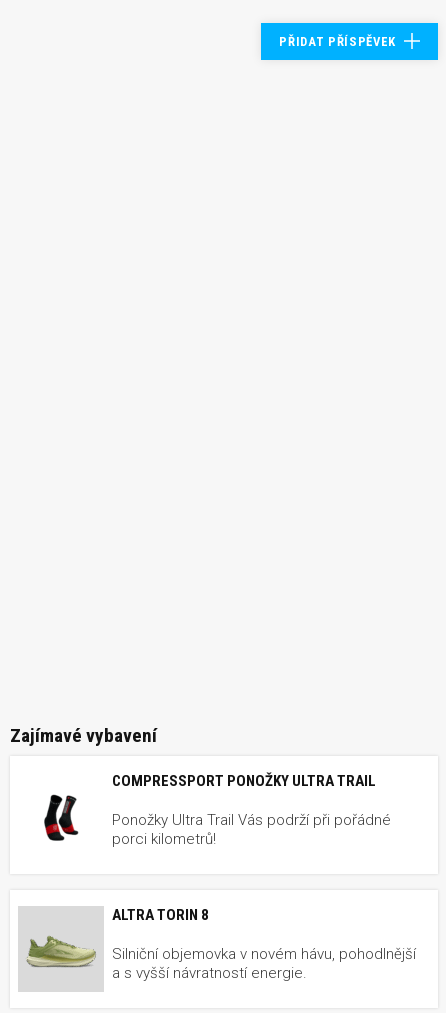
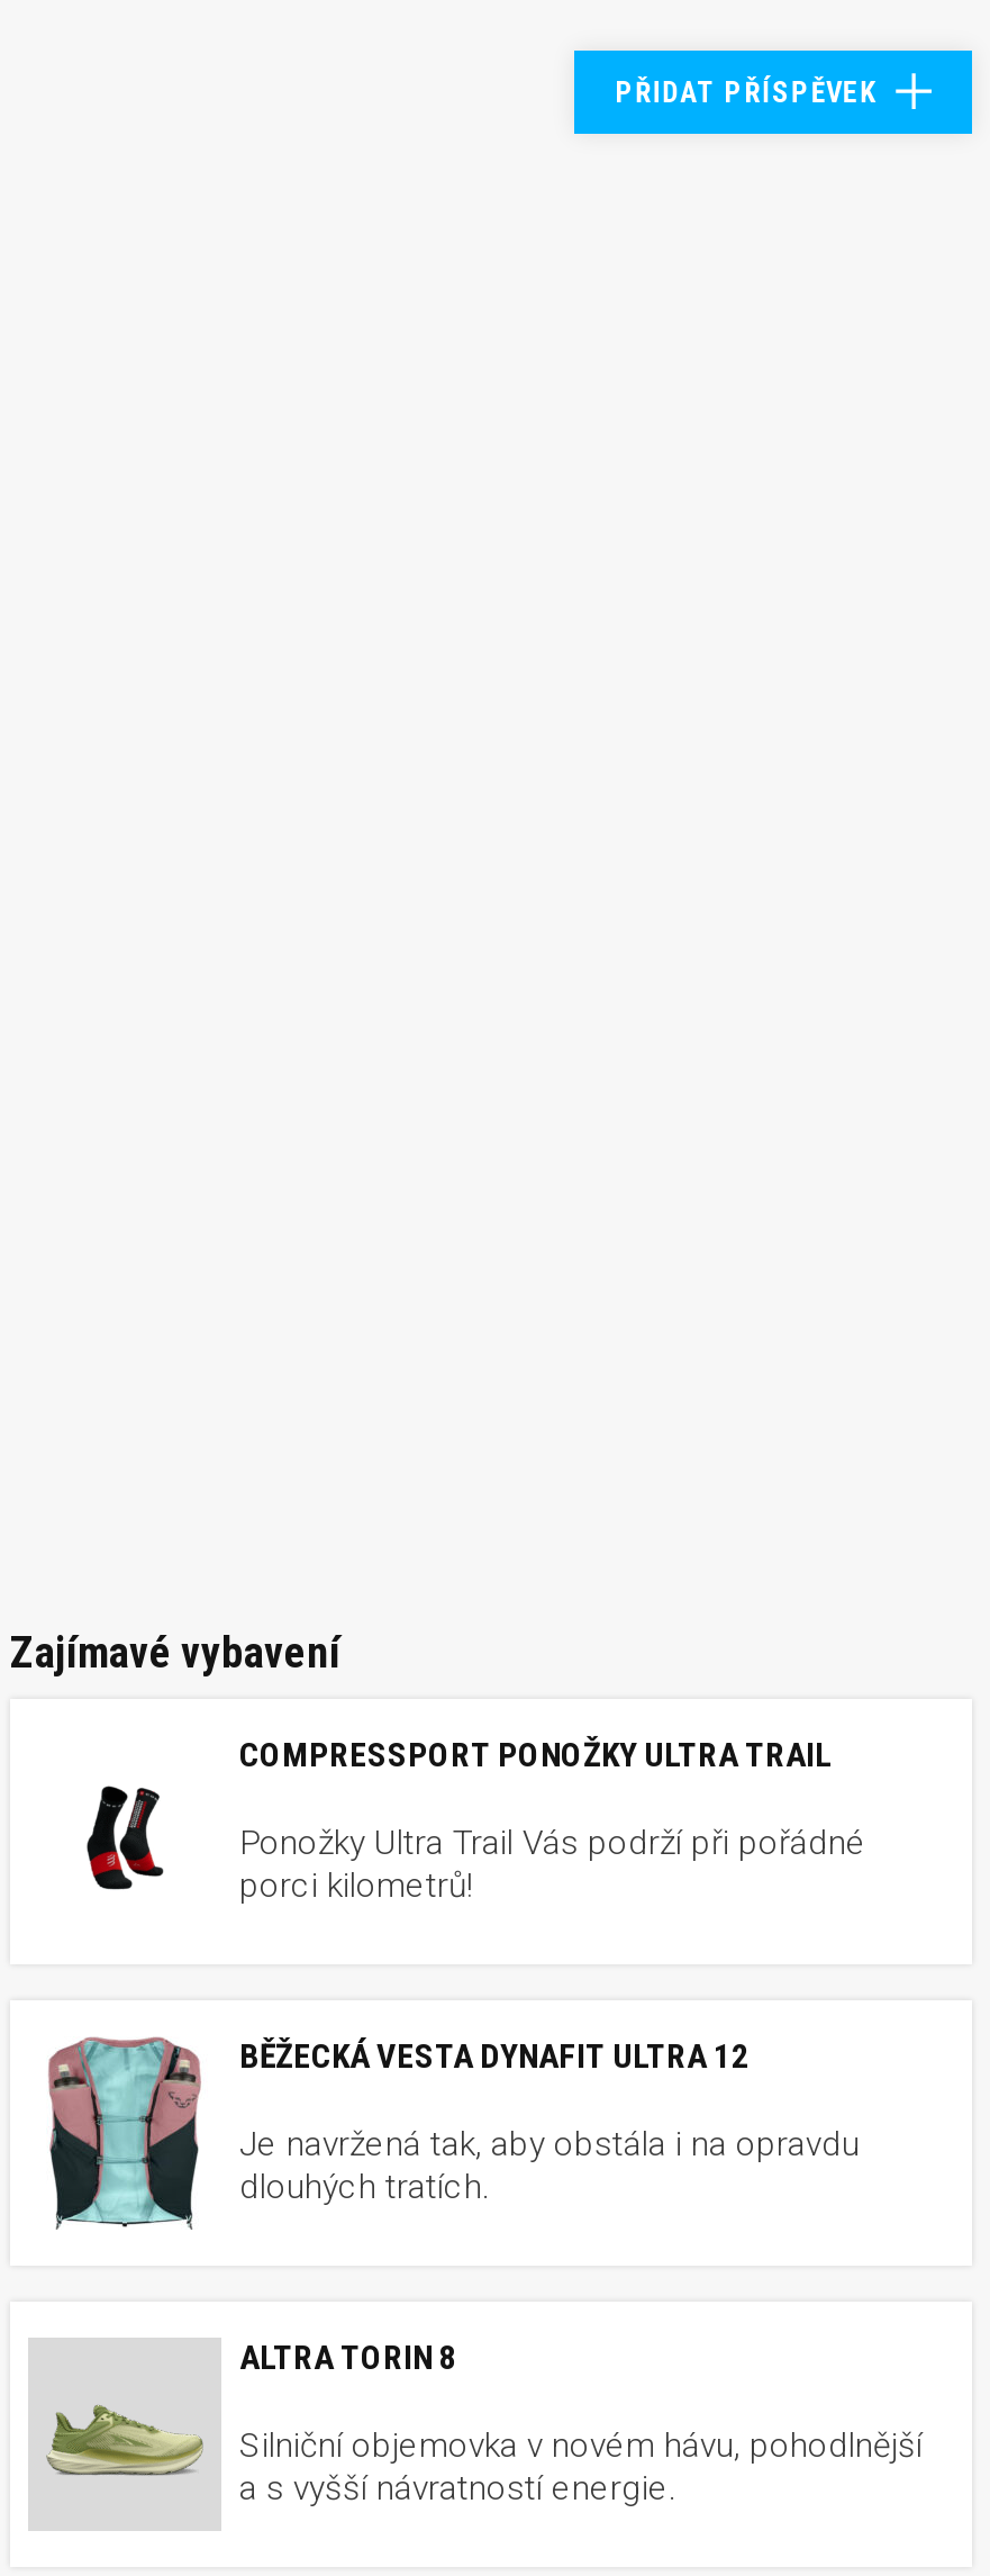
+ [image]
+ BĚŽECKÁ VESTA DYNAFIT ULTRA 12
+ Je navržená tak, aby obstála i na opravdu
+ dlouhých tratích.
